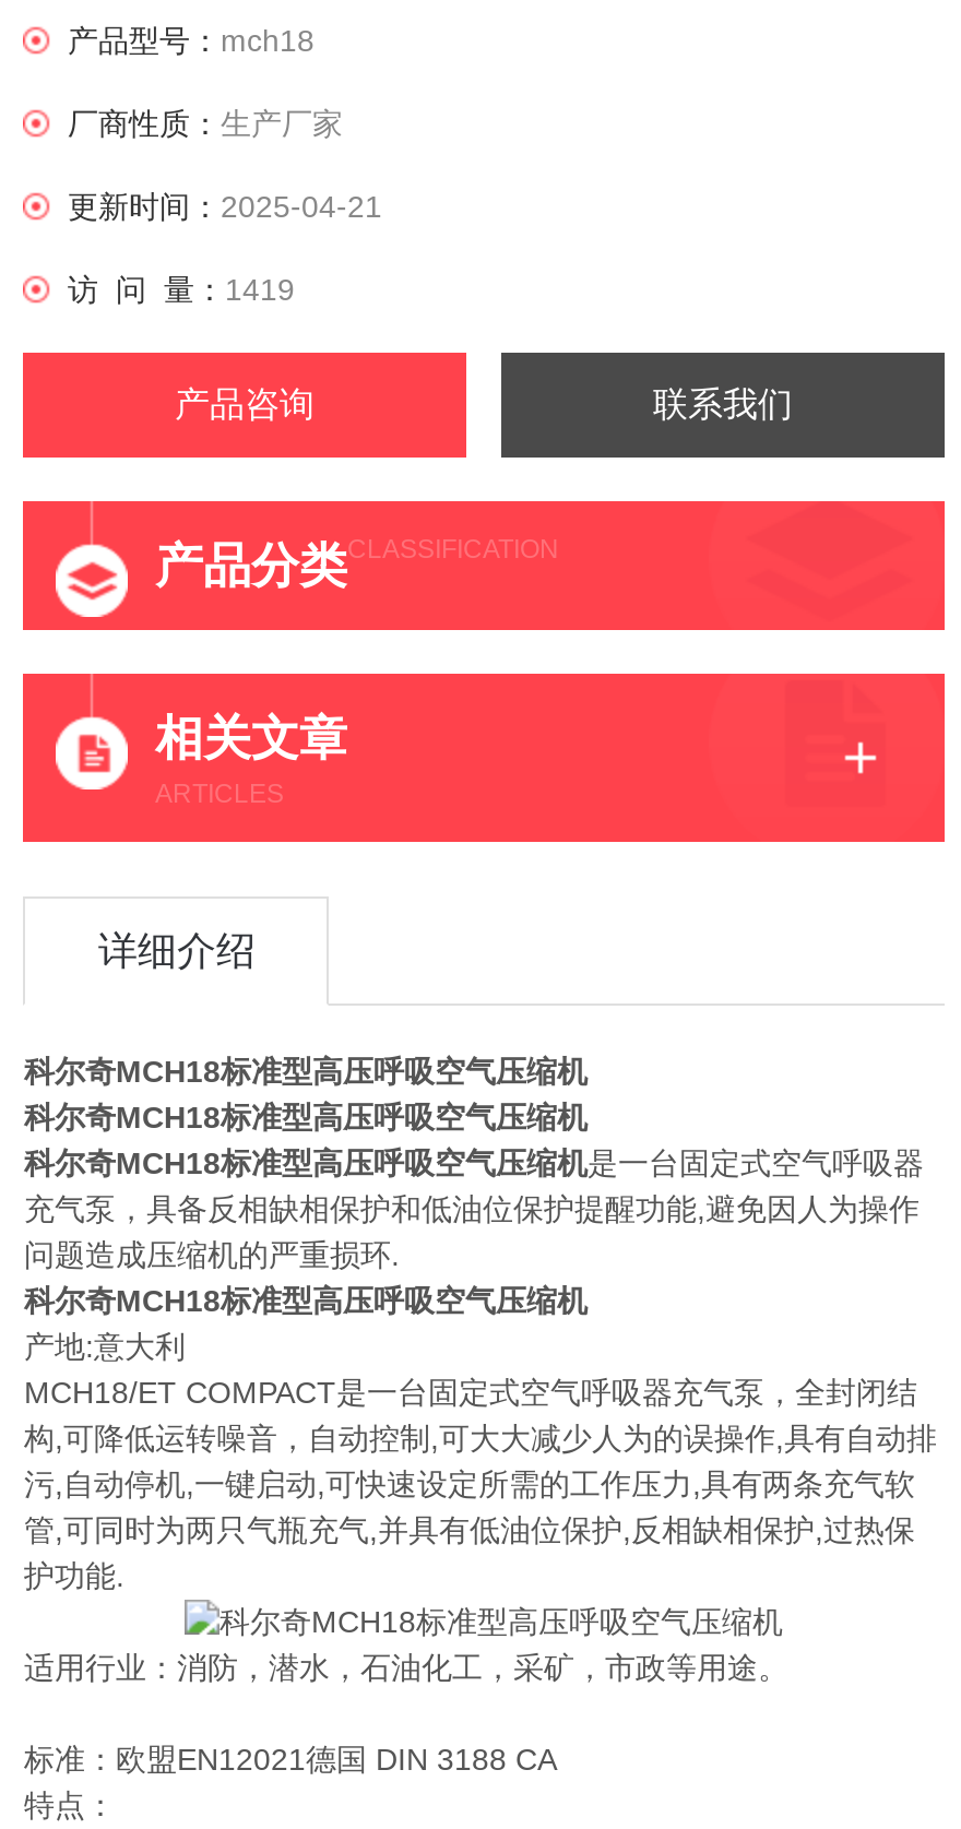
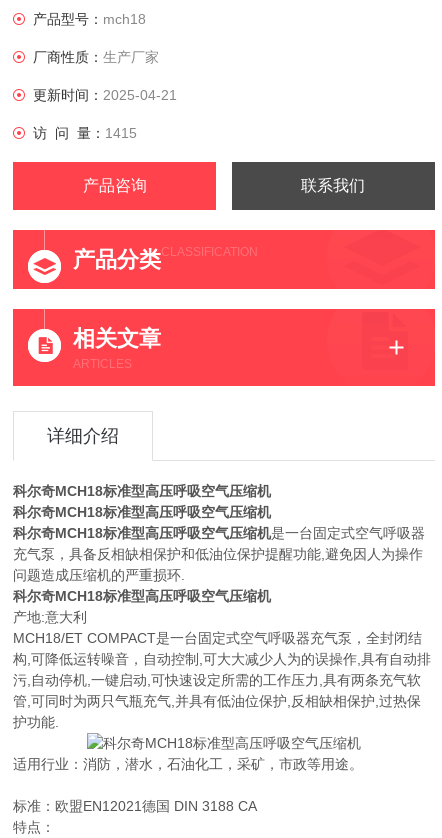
- 访 问 量：1419
+ 访 问 量：1415
